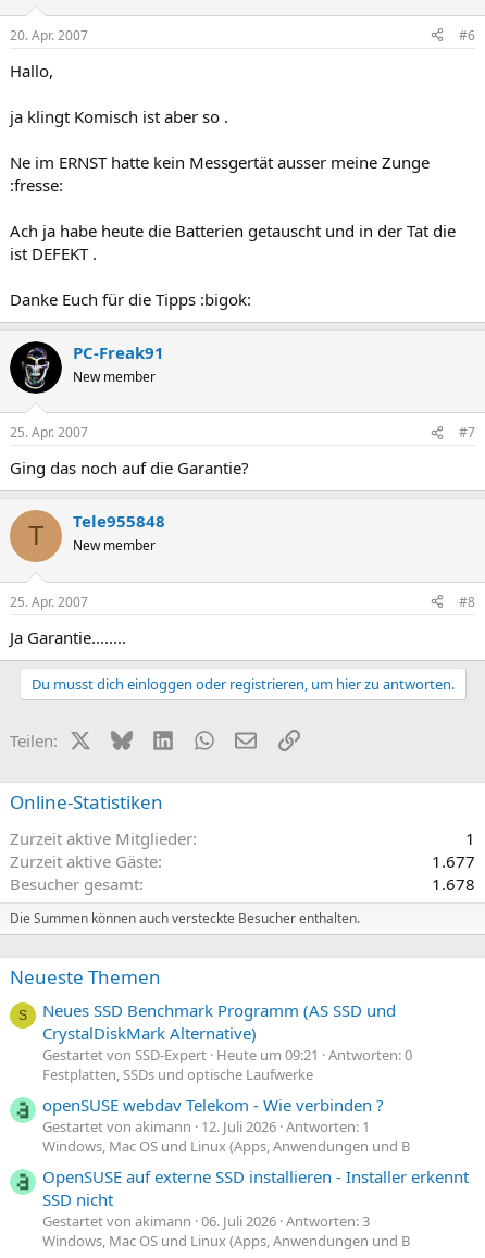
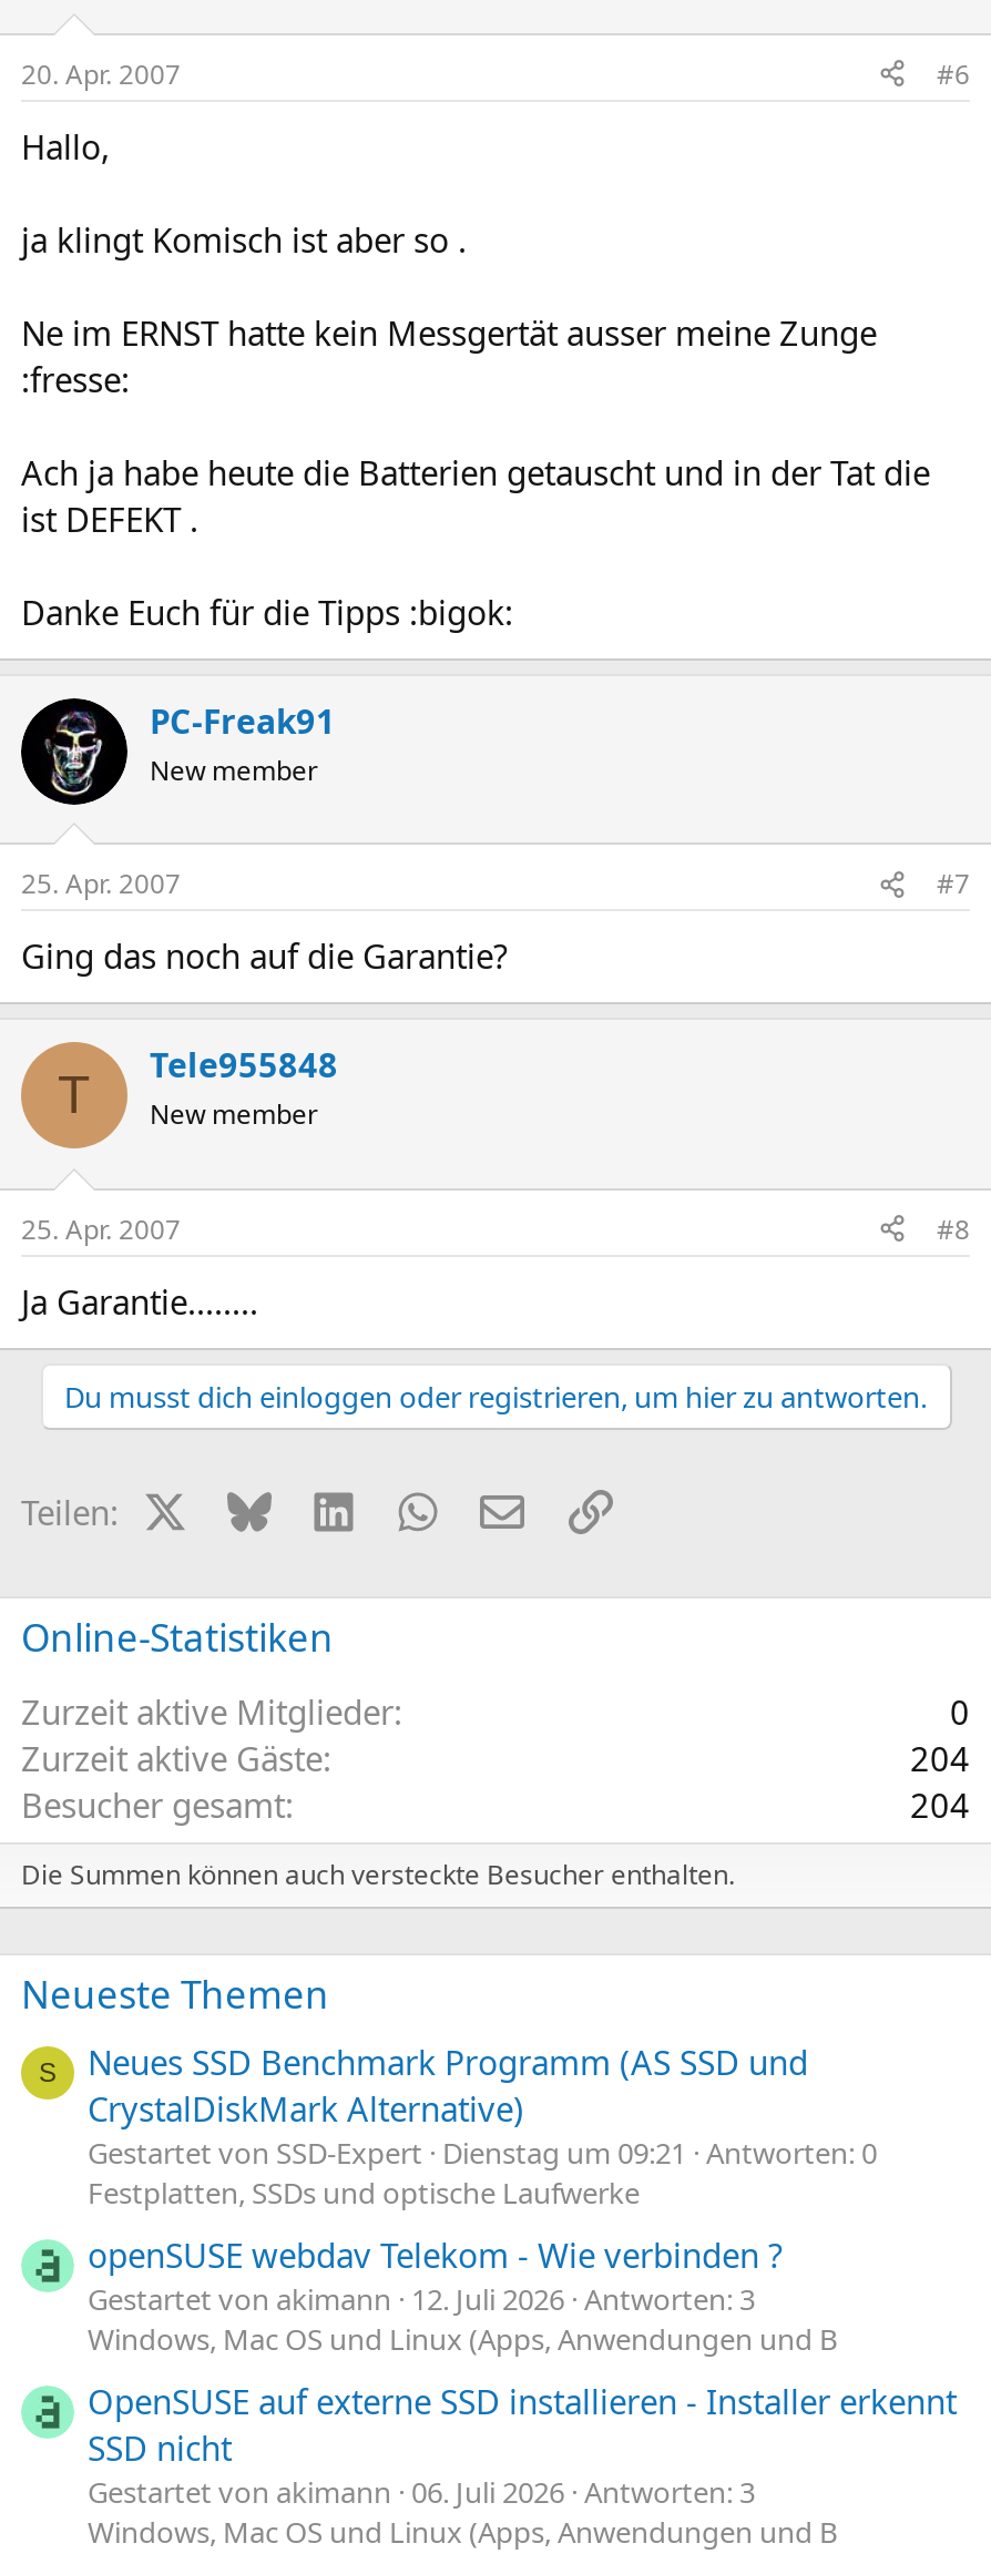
- 1
+ 0

- 1.677
+ 204

- 1.678
+ 204

- Gestartet von SSD-Expert Heute um 09:21 Antworten: 0
+ Gestartet von SSD-Expert Dienstag um 09:21 Antworten: 0

- Gestartet von akimann 12. Juli 2026 Antworten: 1
+ Gestartet von akimann 12. Juli 2026 Antworten: 3
